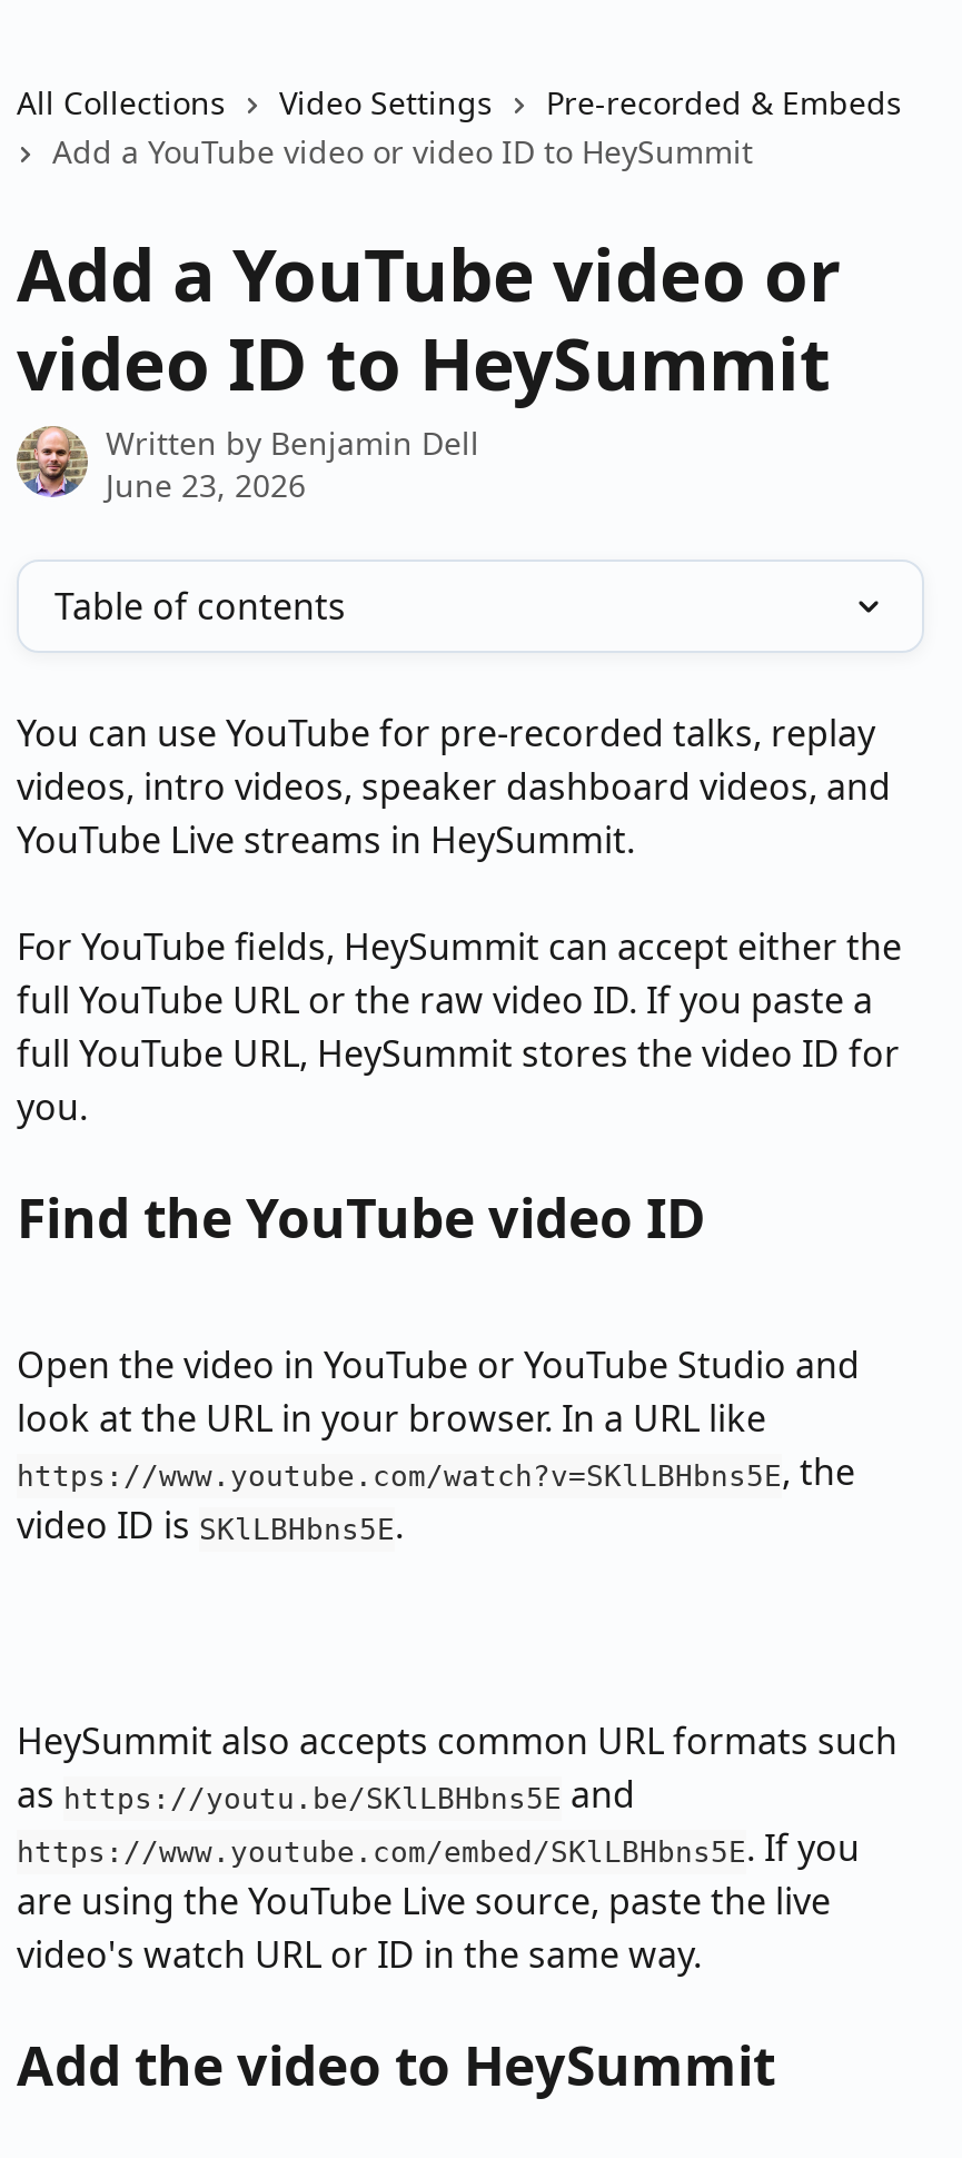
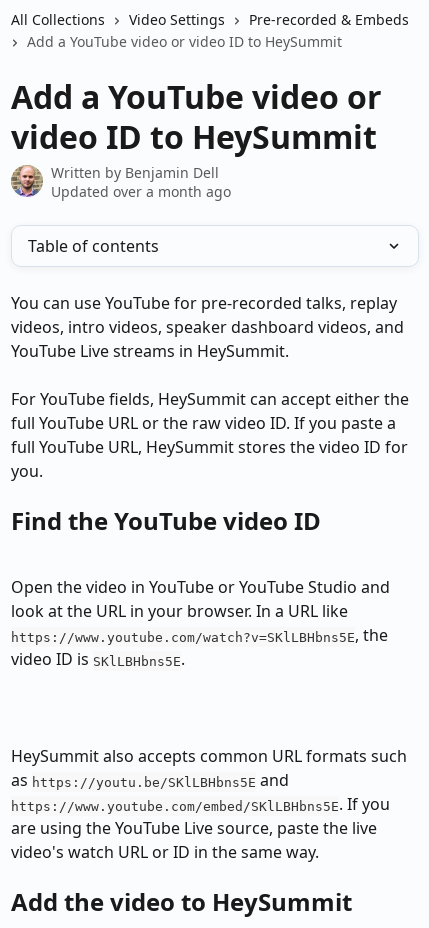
- June 23, 2026
+ Updated over a month ago
